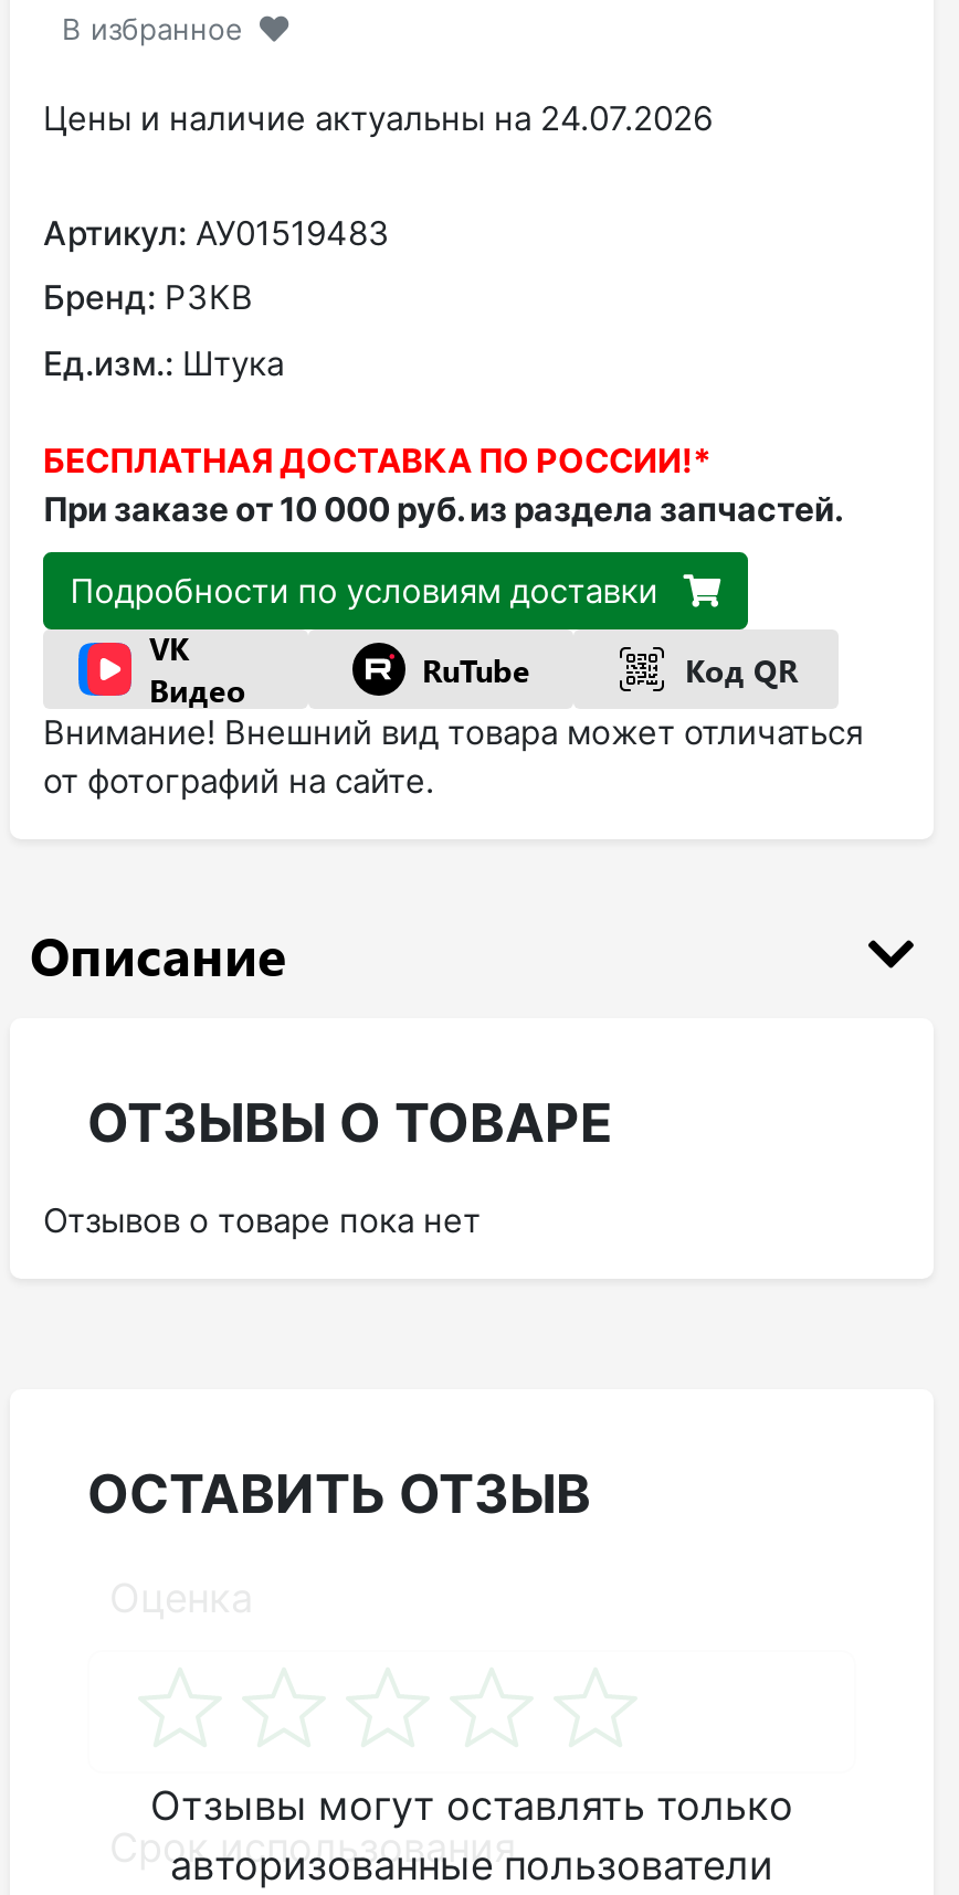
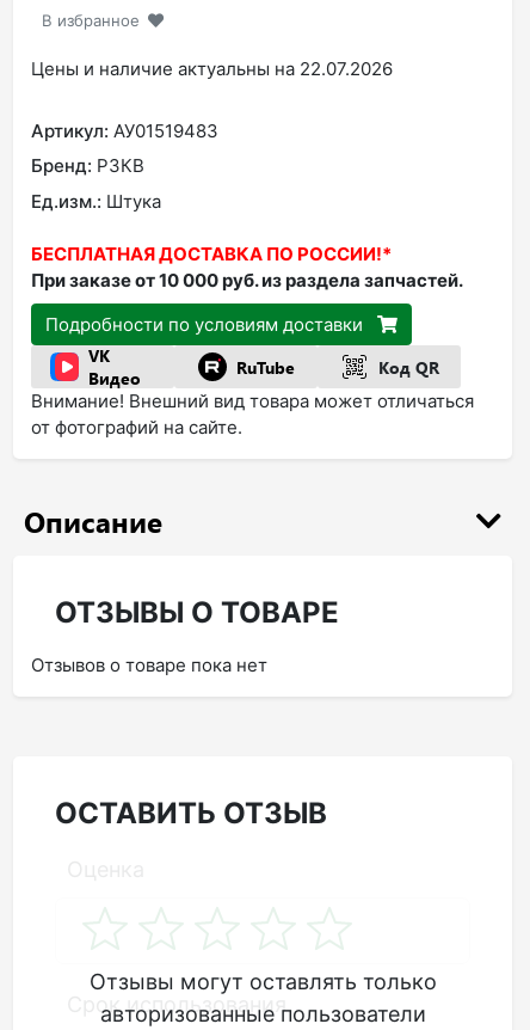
- Цены и наличие актуальны на 24.07.2026
+ Цены и наличие актуальны на 22.07.2026
